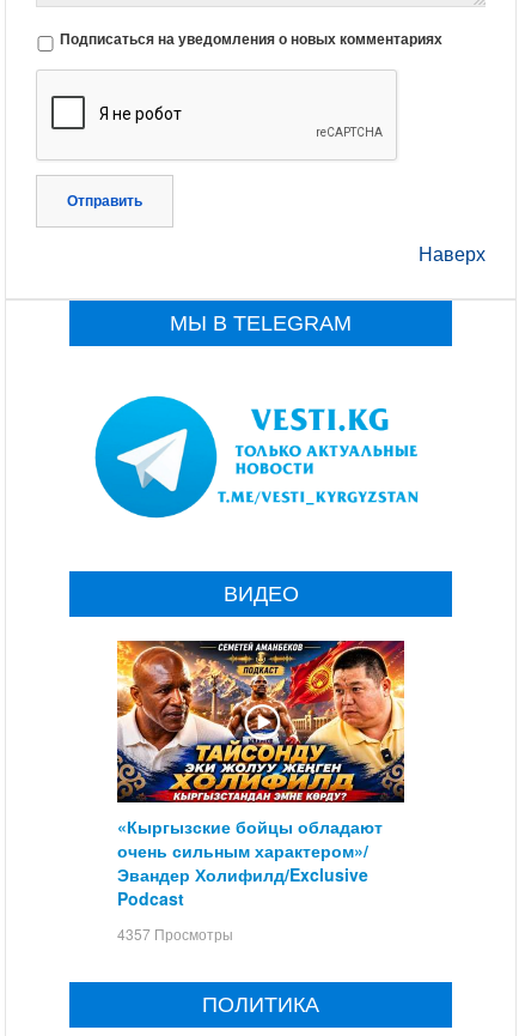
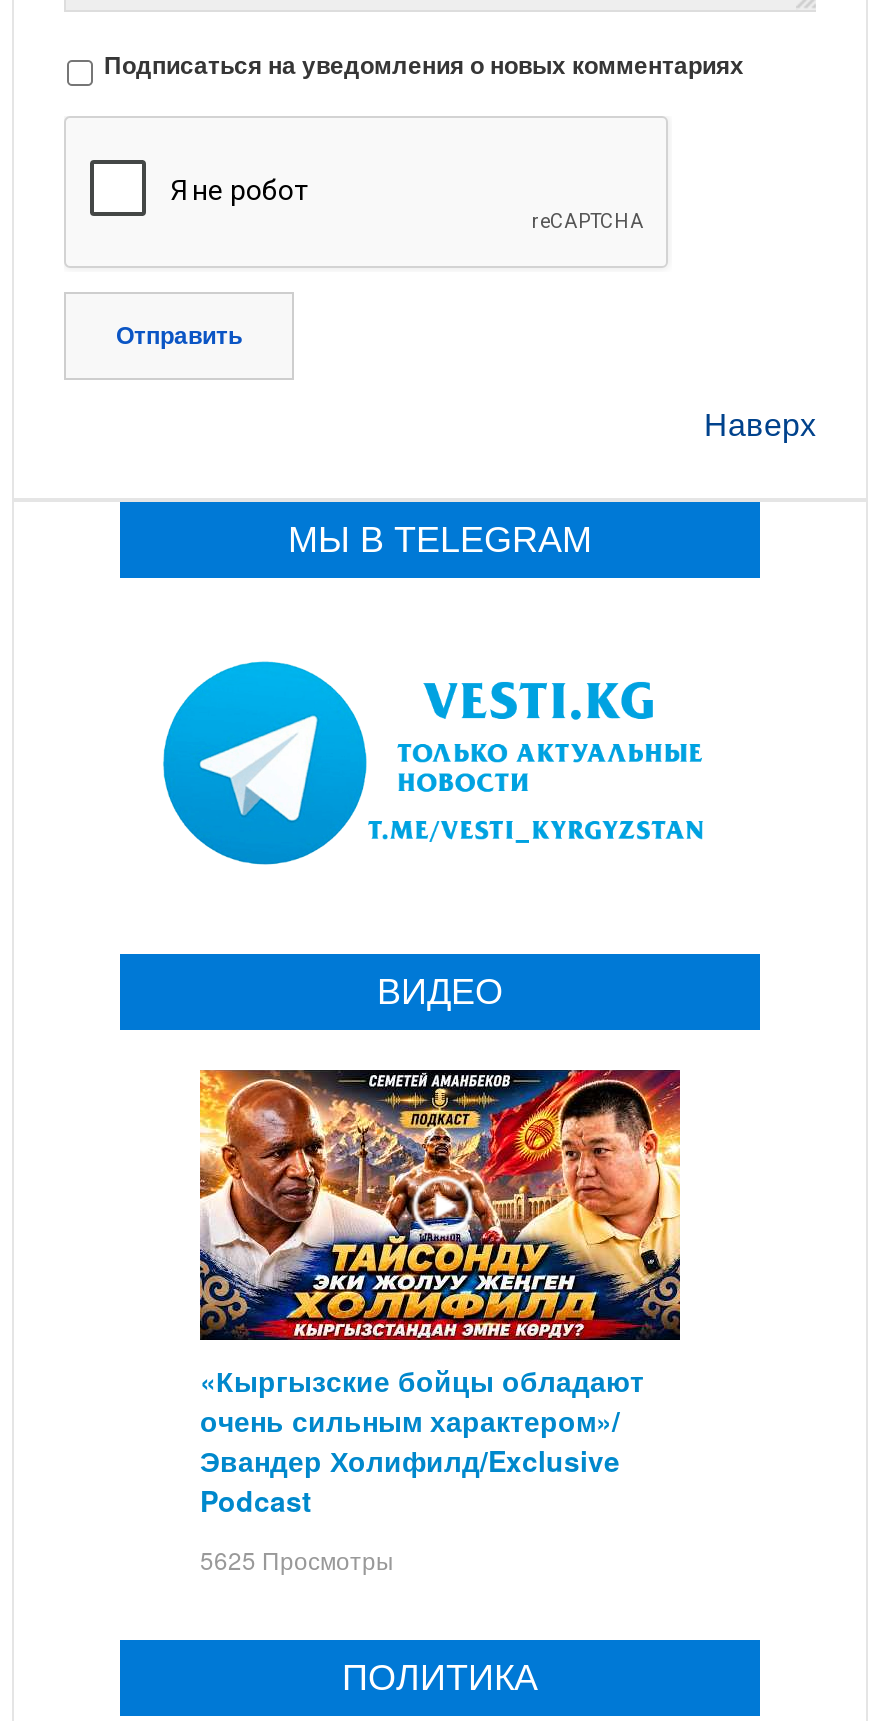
- 4357 Просмотры
+ 5625 Просмотры
